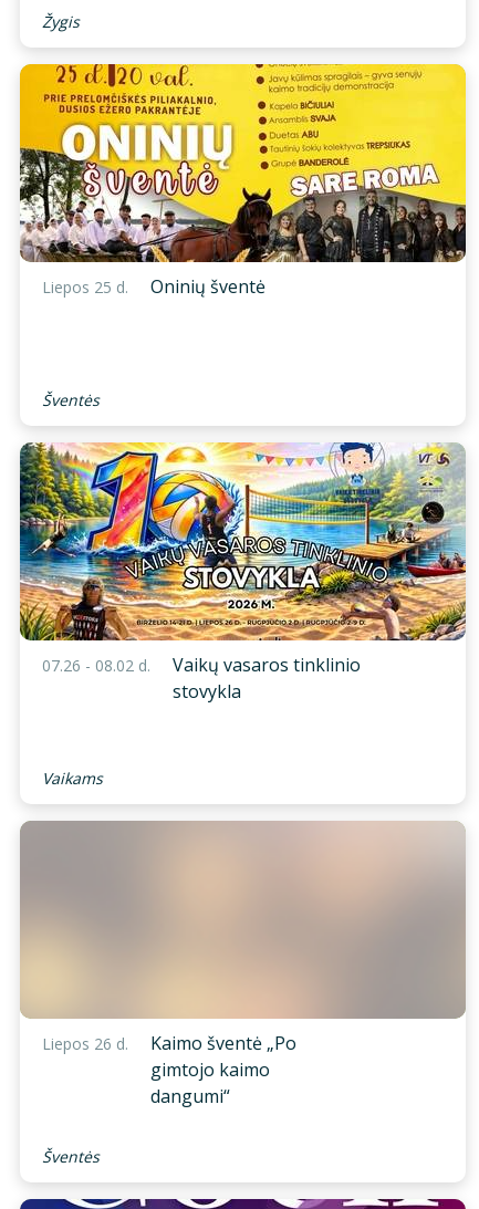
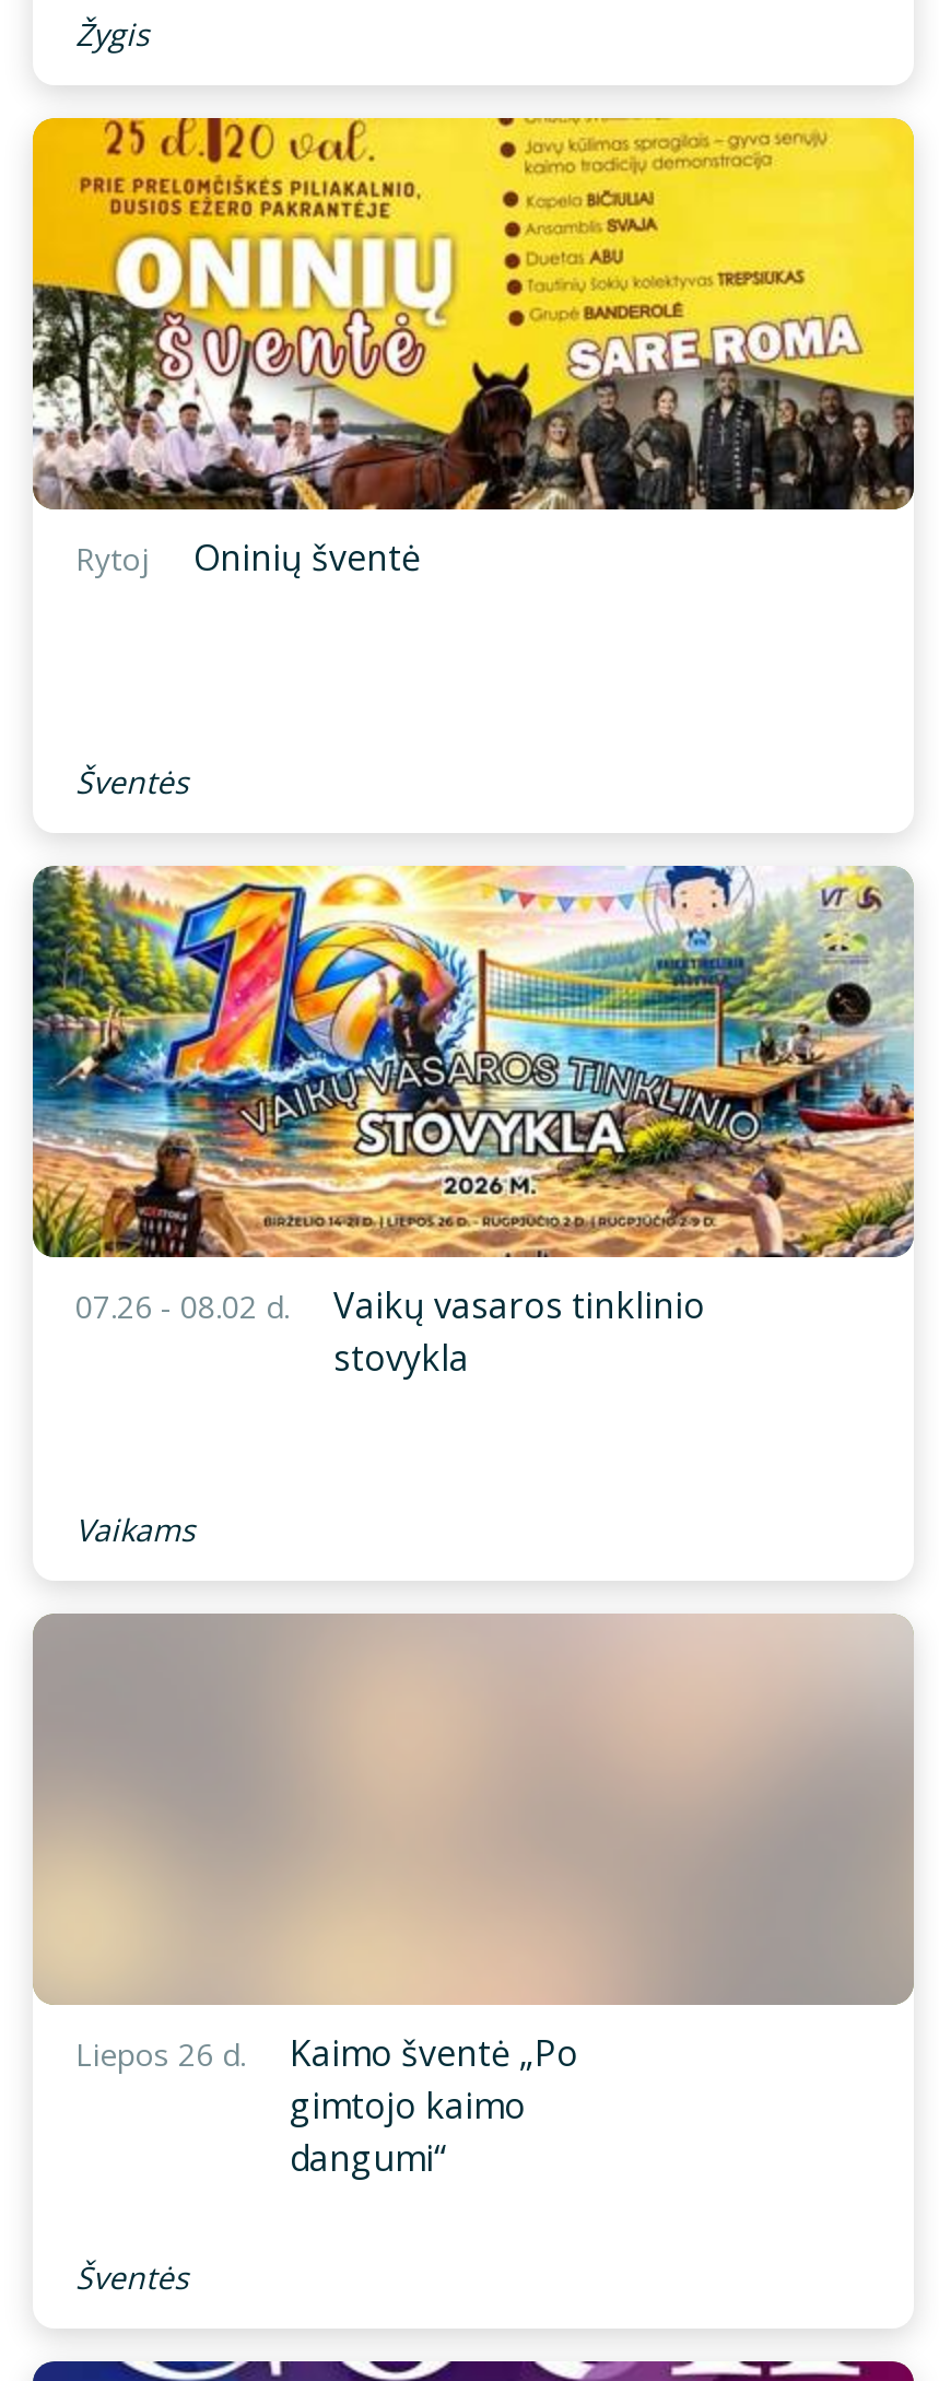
- Liepos 25 d.
+ Rytoj
